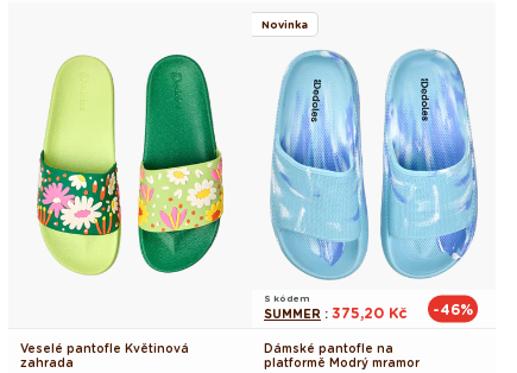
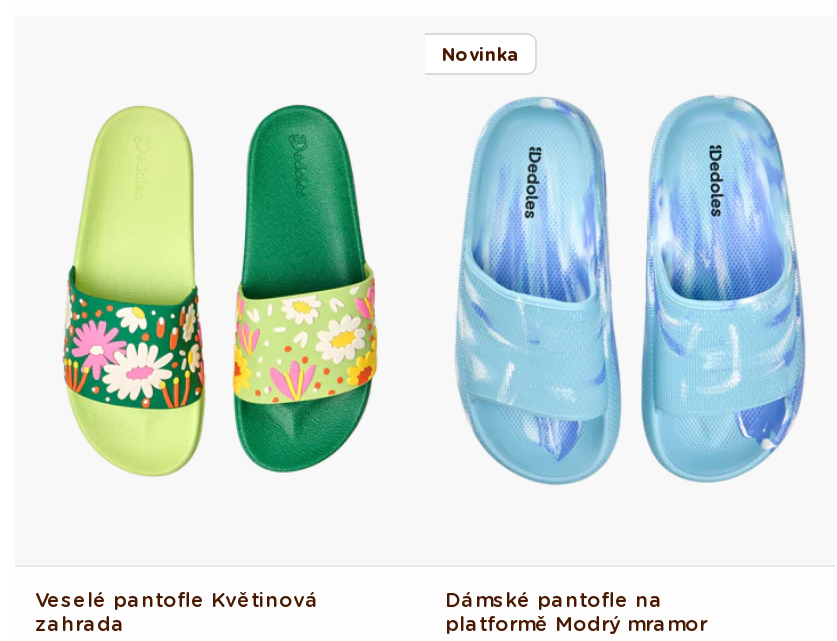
- S kódem
- SUMMER: 375,20 Kč
- -46%
